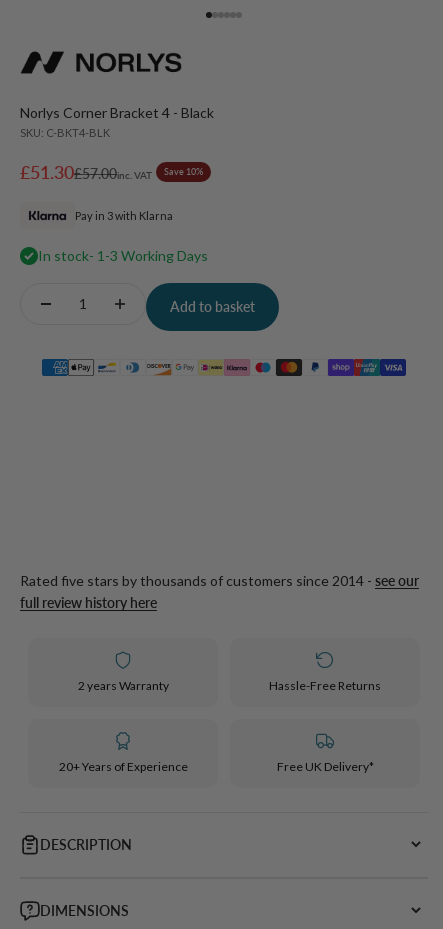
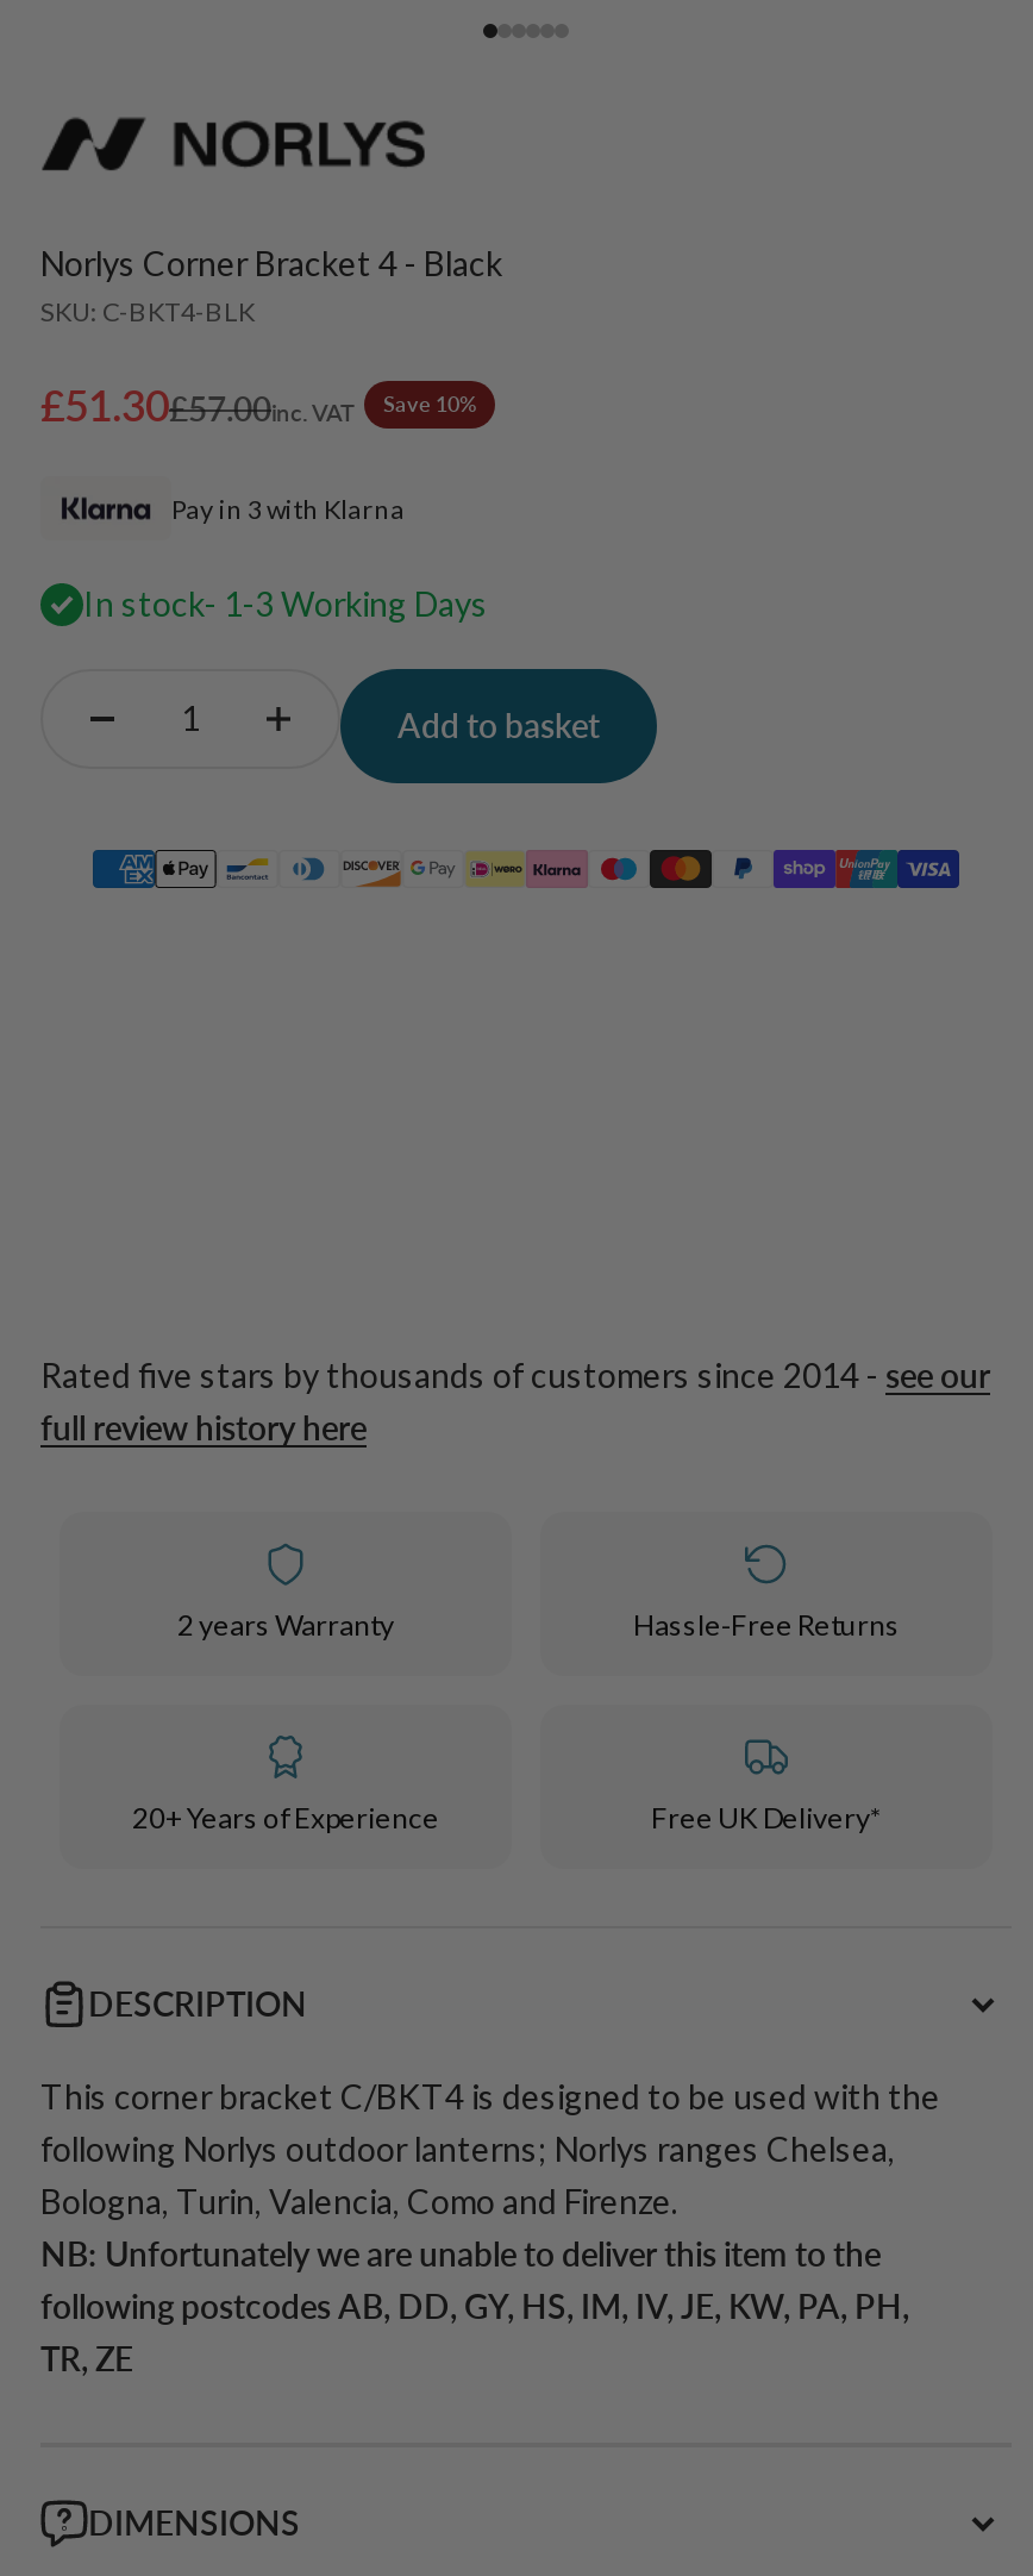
+ This corner bracket C/BKT4 is designed to be used with the
+ following Norlys outdoor lanterns; Norlys ranges Chelsea,
+ Bologna, Turin, Valencia, Como and Firenze.
+ NB: Unfortunately we are unable to deliver this item to the
+ following postcodes AB, DD, GY, HS, IM, IV, JE, KW, PA, PH,
+ TR, ZE
